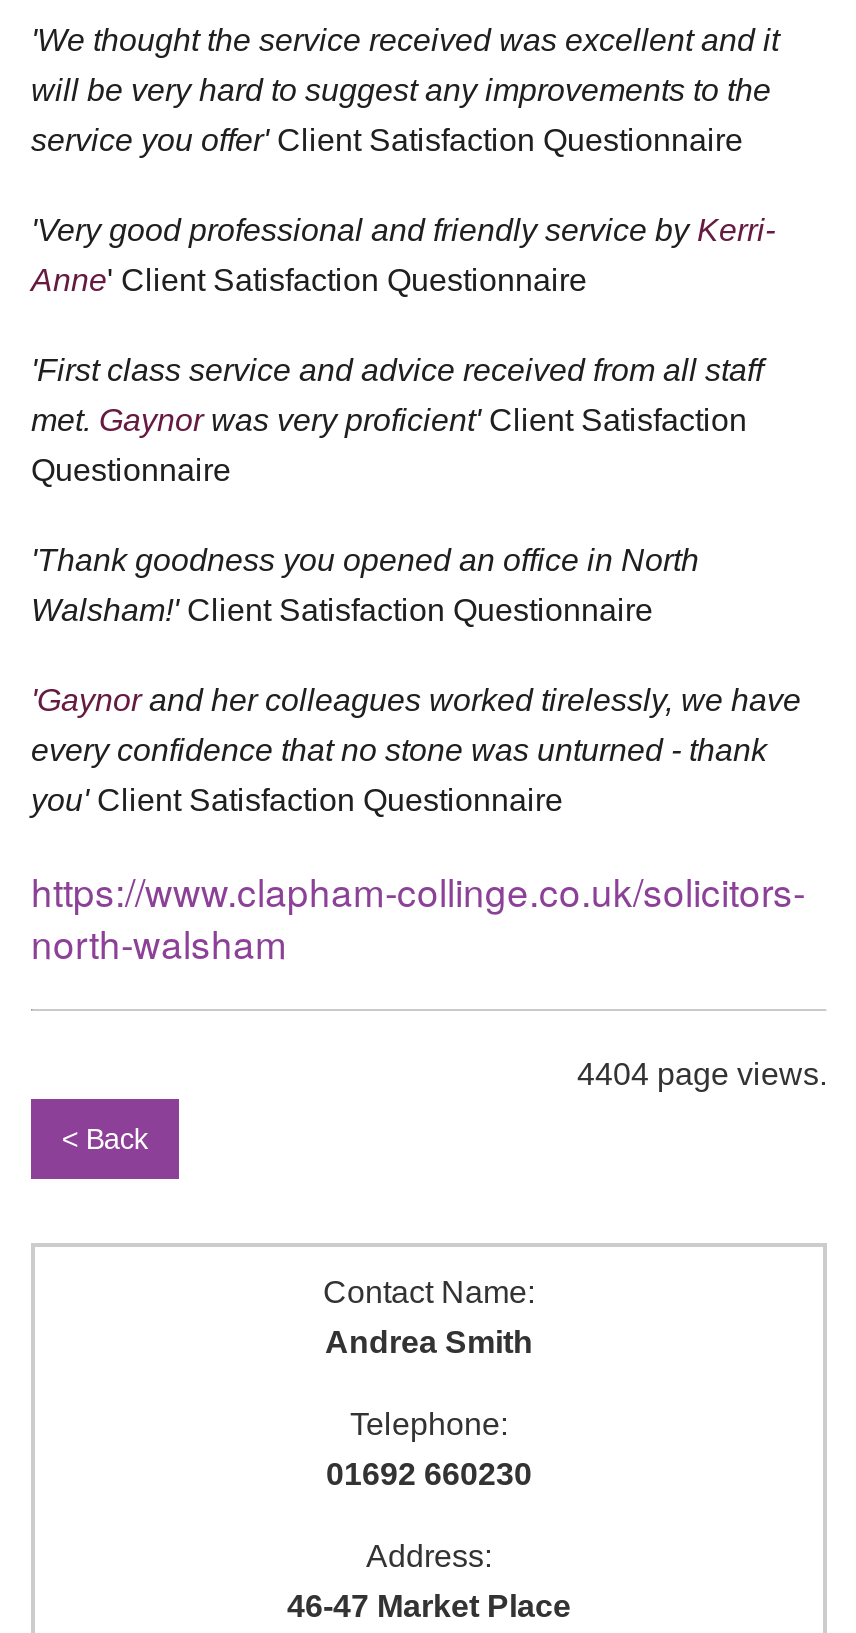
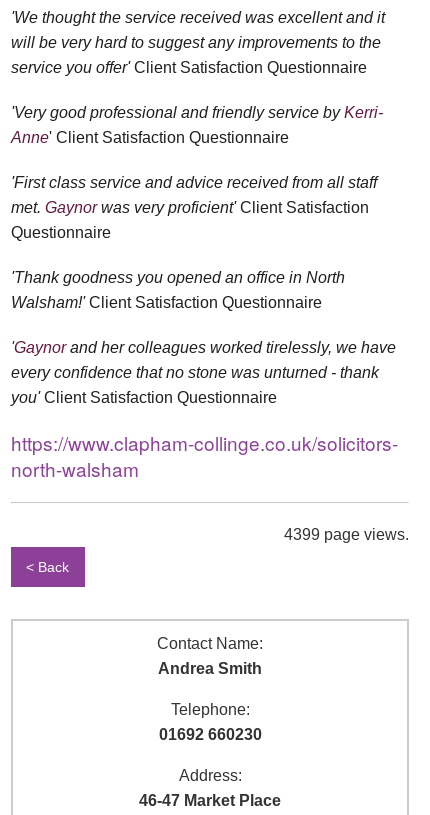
- 4404 page views.
+ 4399 page views.
